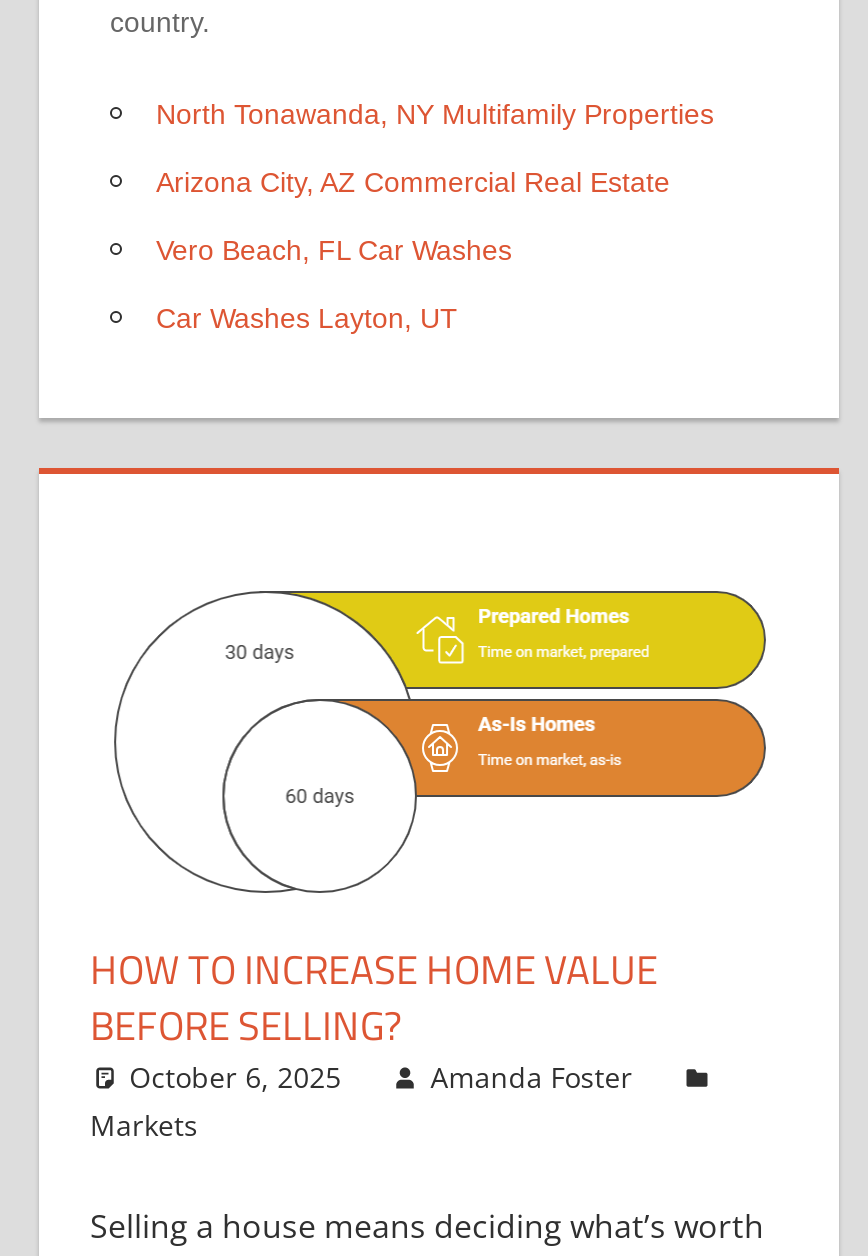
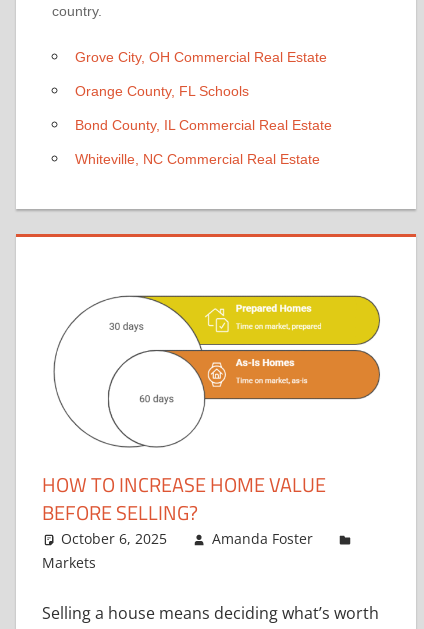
- North Tonawanda, NY Multifamily Properties
+ Grove City, OH Commercial Real Estate

- Arizona City, AZ Commercial Real Estate
+ Orange County, FL Schools

- Vero Beach, FL Car Washes
+ Bond County, IL Commercial Real Estate

- Car Washes Layton, UT
+ Whiteville, NC Commercial Real Estate
